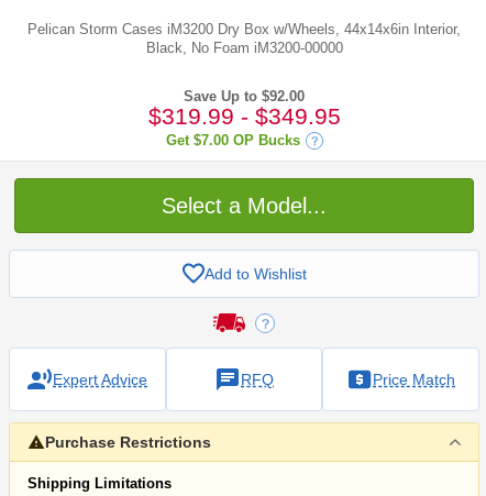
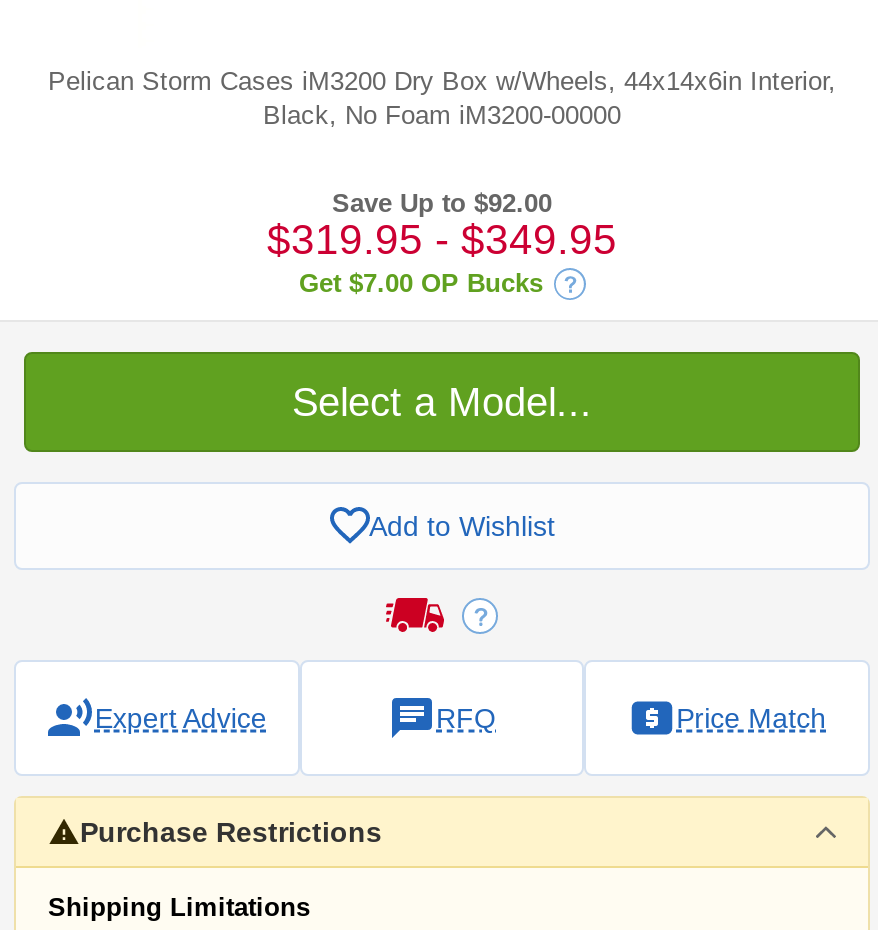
- $319.99 - $349.95
+ $319.95 - $349.95
